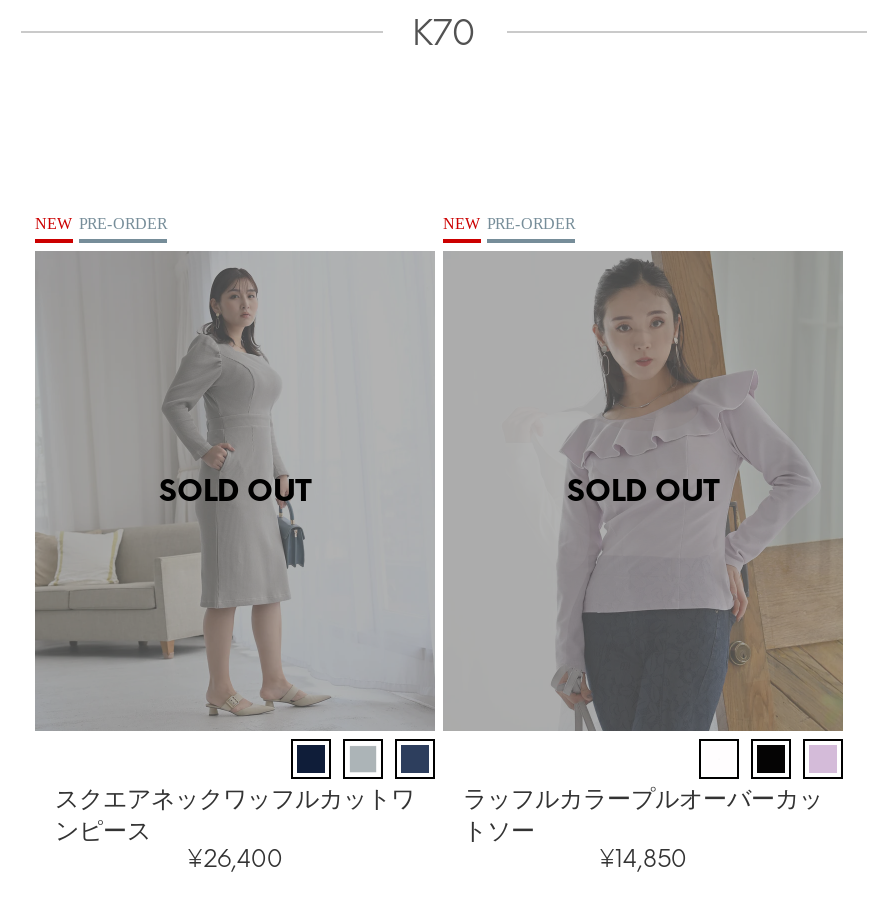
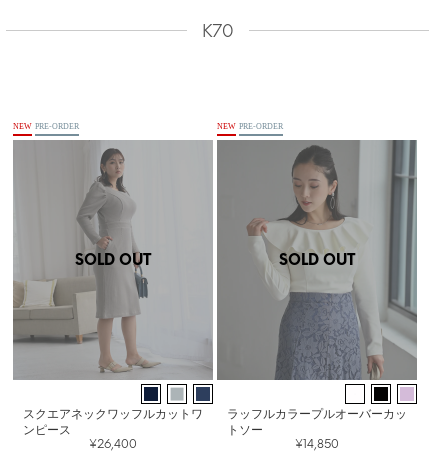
- [image]
+ [image]
